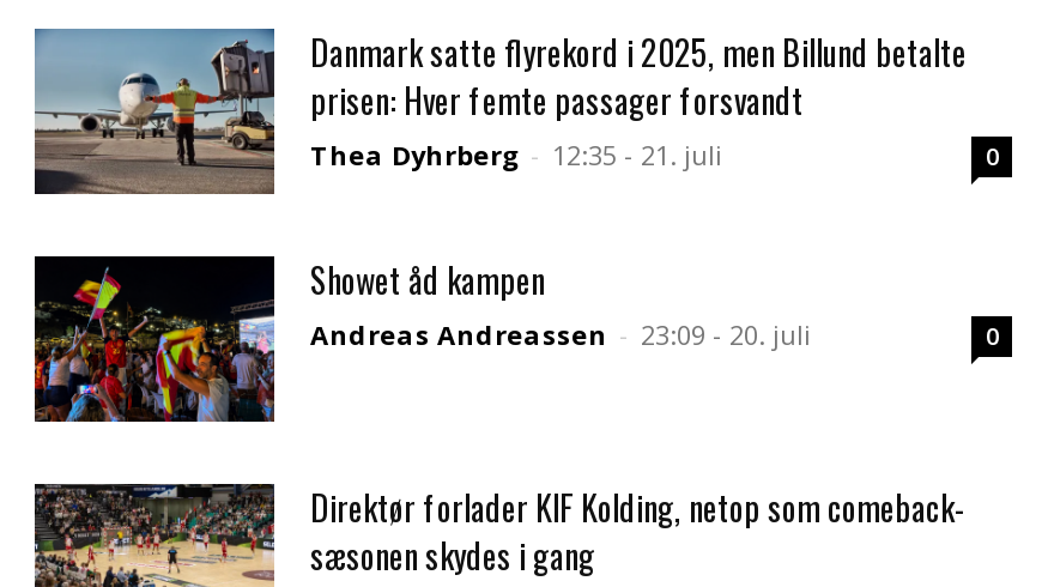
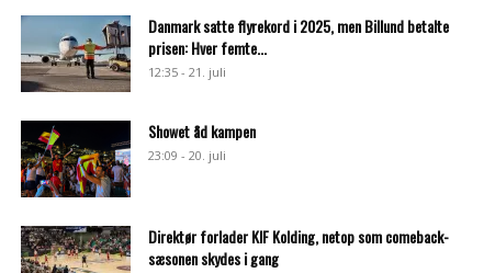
- prisen: Hver femte passager forsvandt
- Thea Dyhrberg - 12:35 - 21. juli
- 0
+ prisen: Hver femte...
+ 12:35 - 21. juli

- Andreas Andreassen - 23:09 - 20. juli
- 0
+ 23:09 - 20. juli
